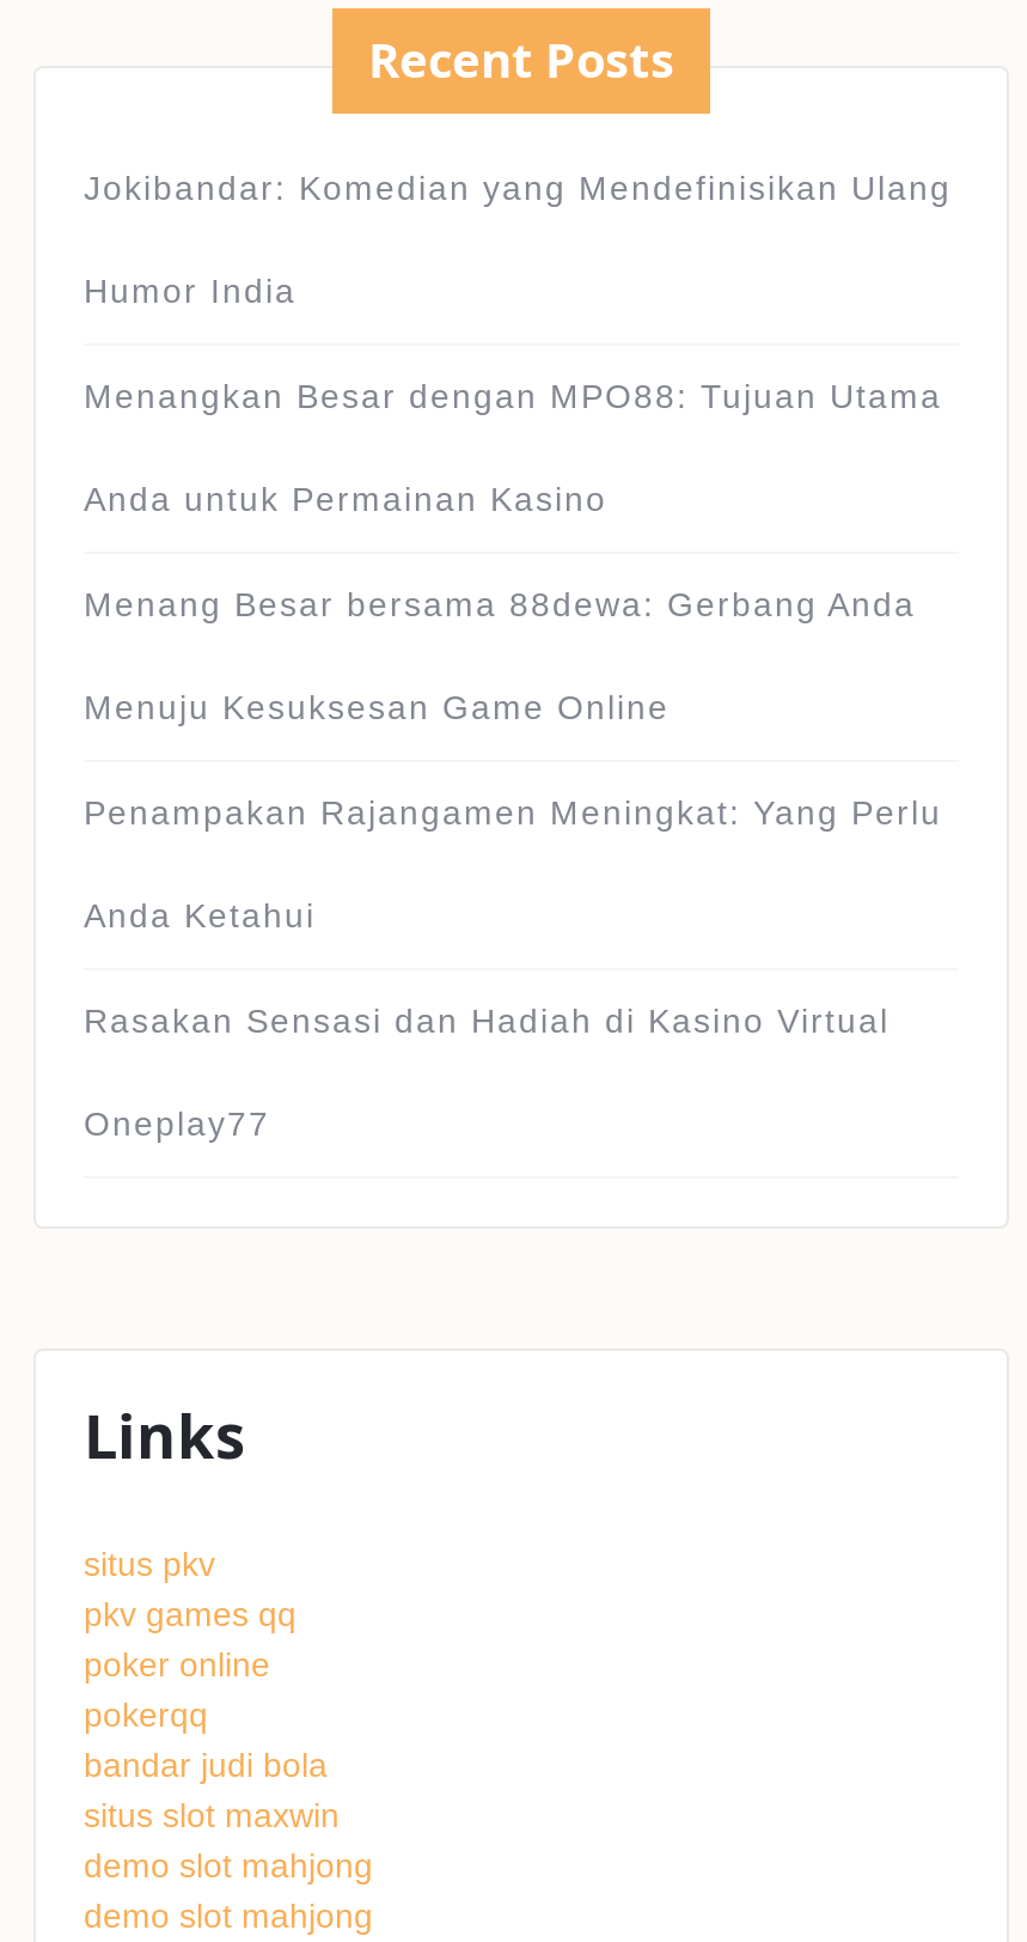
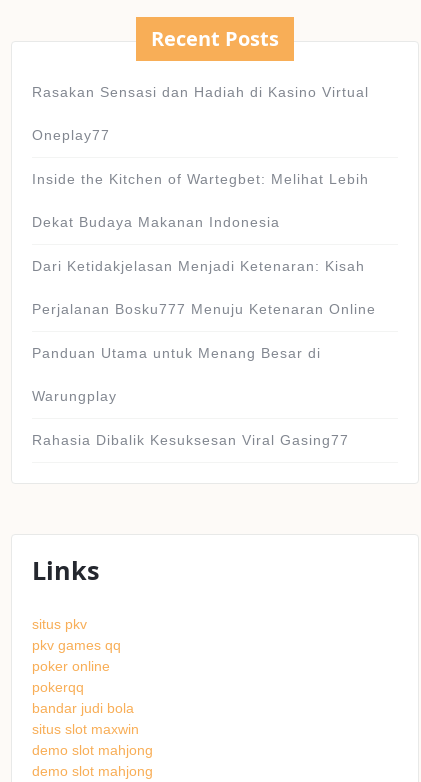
- Jokibandar: Komedian yang Mendefinisikan Ulang
- Humor India
- Menangkan Besar dengan MPO88: Tujuan Utama
- Anda untuk Permainan Kasino
- Menang Besar bersama 88dewa: Gerbang Anda
- Menuju Kesuksesan Game Online
- Penampakan Rajangamen Meningkat: Yang Perlu
- Anda Ketahui

moved up: Rasakan Sensasi dan Hadiah di Kasino Virtual | Oneplay77

+ Inside the Kitchen of Wartegbet: Melihat Lebih
+ Dekat Budaya Makanan Indonesia
+ Dari Ketidakjelasan Menjadi Ketenaran: Kisah
+ Perjalanan Bosku777 Menuju Ketenaran Online
+ Panduan Utama untuk Menang Besar di
+ Warungplay
+ Rahasia Dibalik Kesuksesan Viral Gasing77
